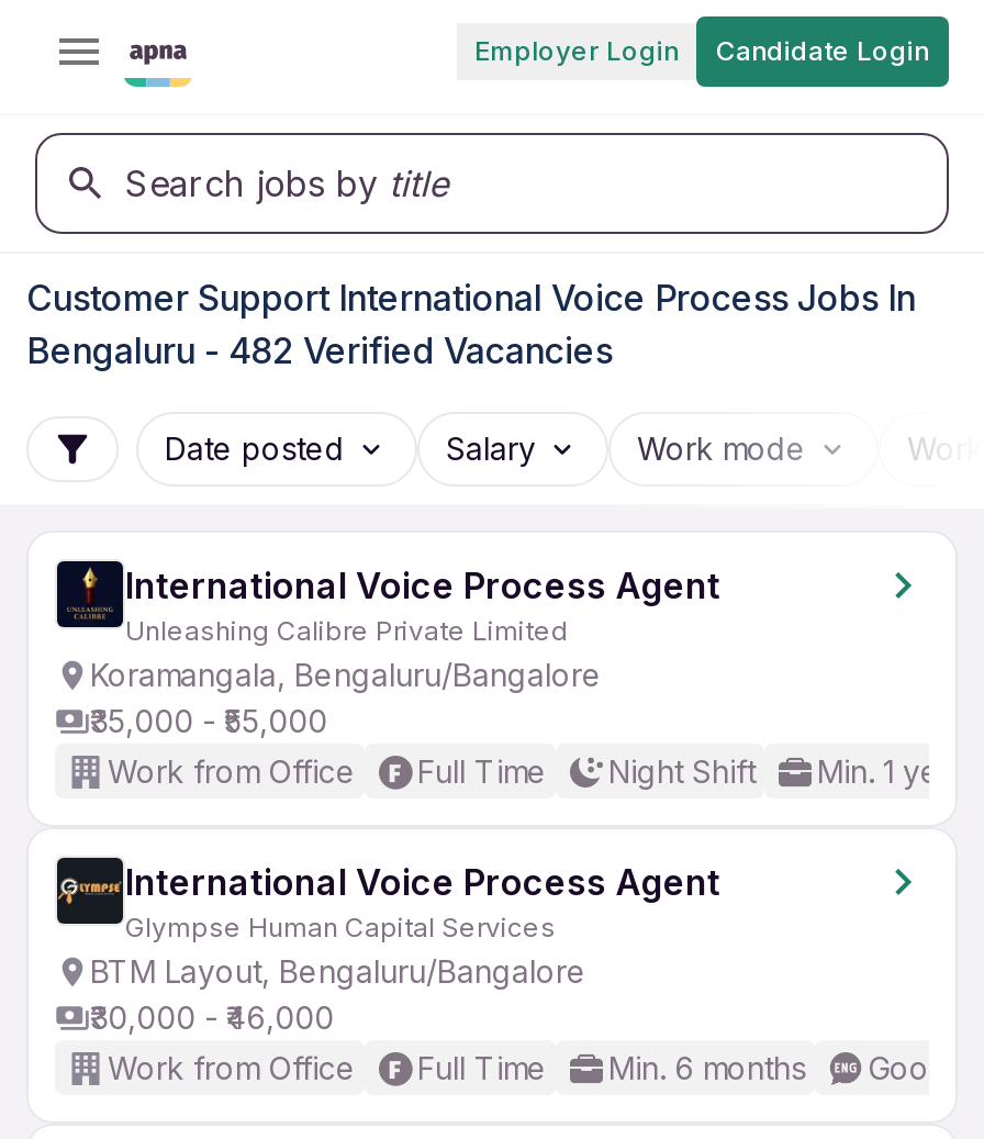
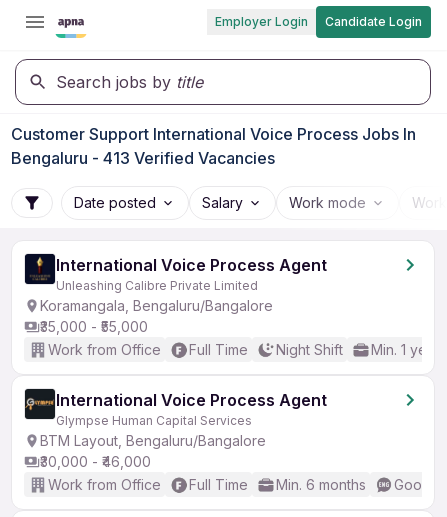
- Bengaluru - 482 Verified Vacancies
+ Bengaluru - 413 Verified Vacancies
